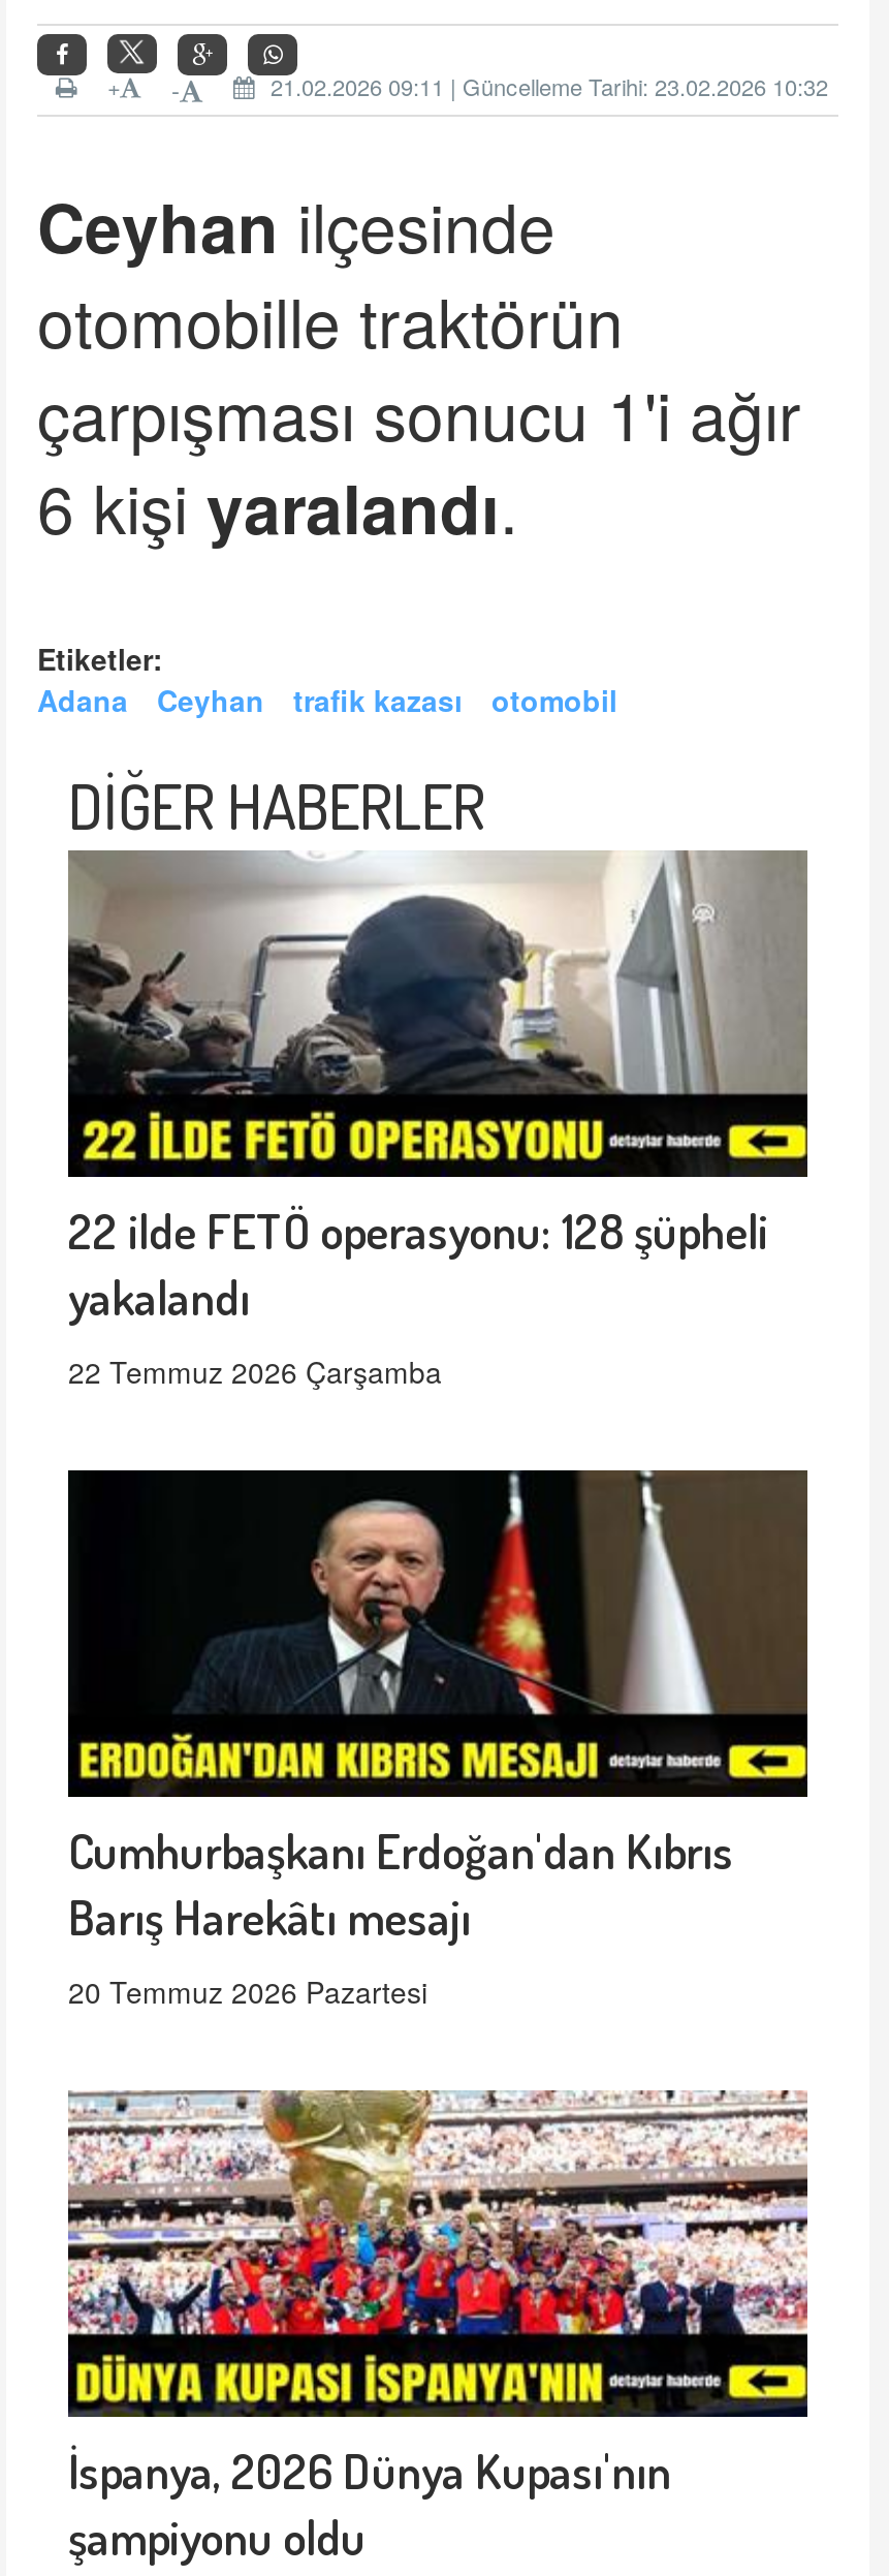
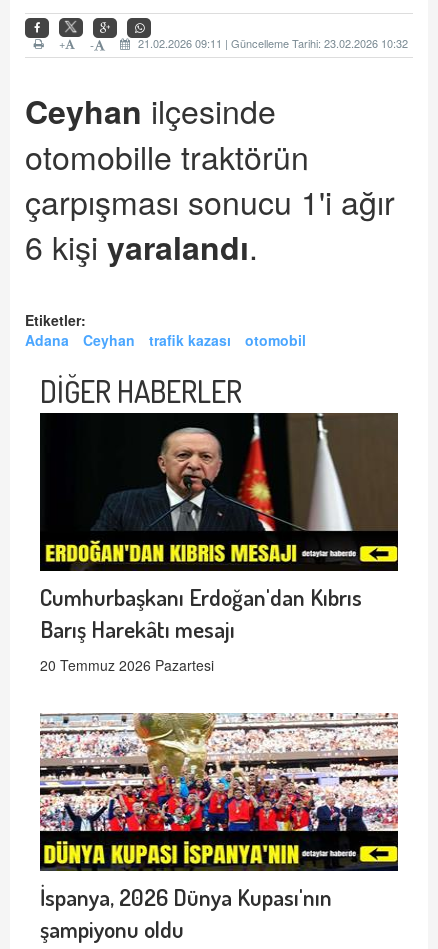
- [image]
- 22 ilde FETÖ operasyonu: 128 şüpheli
- yakalandı
- 22 Temmuz 2026 Çarşamba
